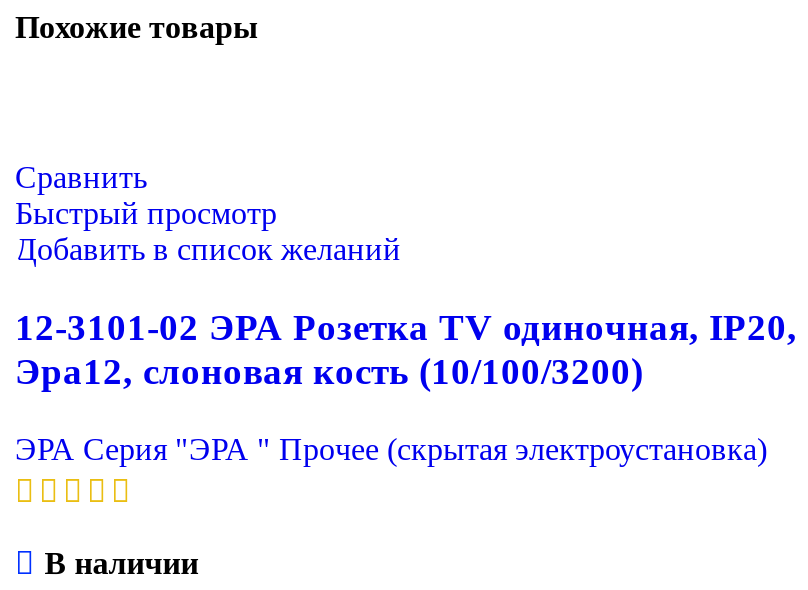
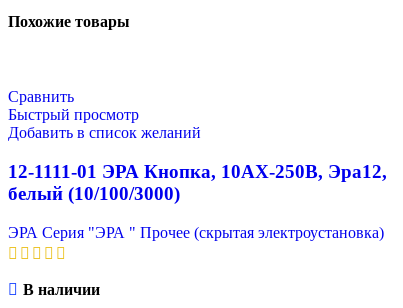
- 12-3101-02 ЭРА Розетка TV одиночная, IP20,
- Эра12, слоновая кость (10/100/3200)
+ 12-1111-01 ЭРА Кнопка, 10АХ-250В, Эра12,
+ белый (10/100/3000)
